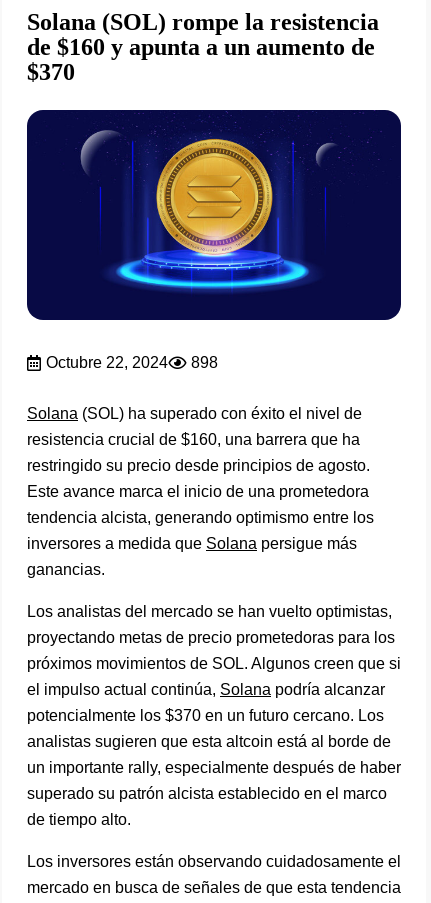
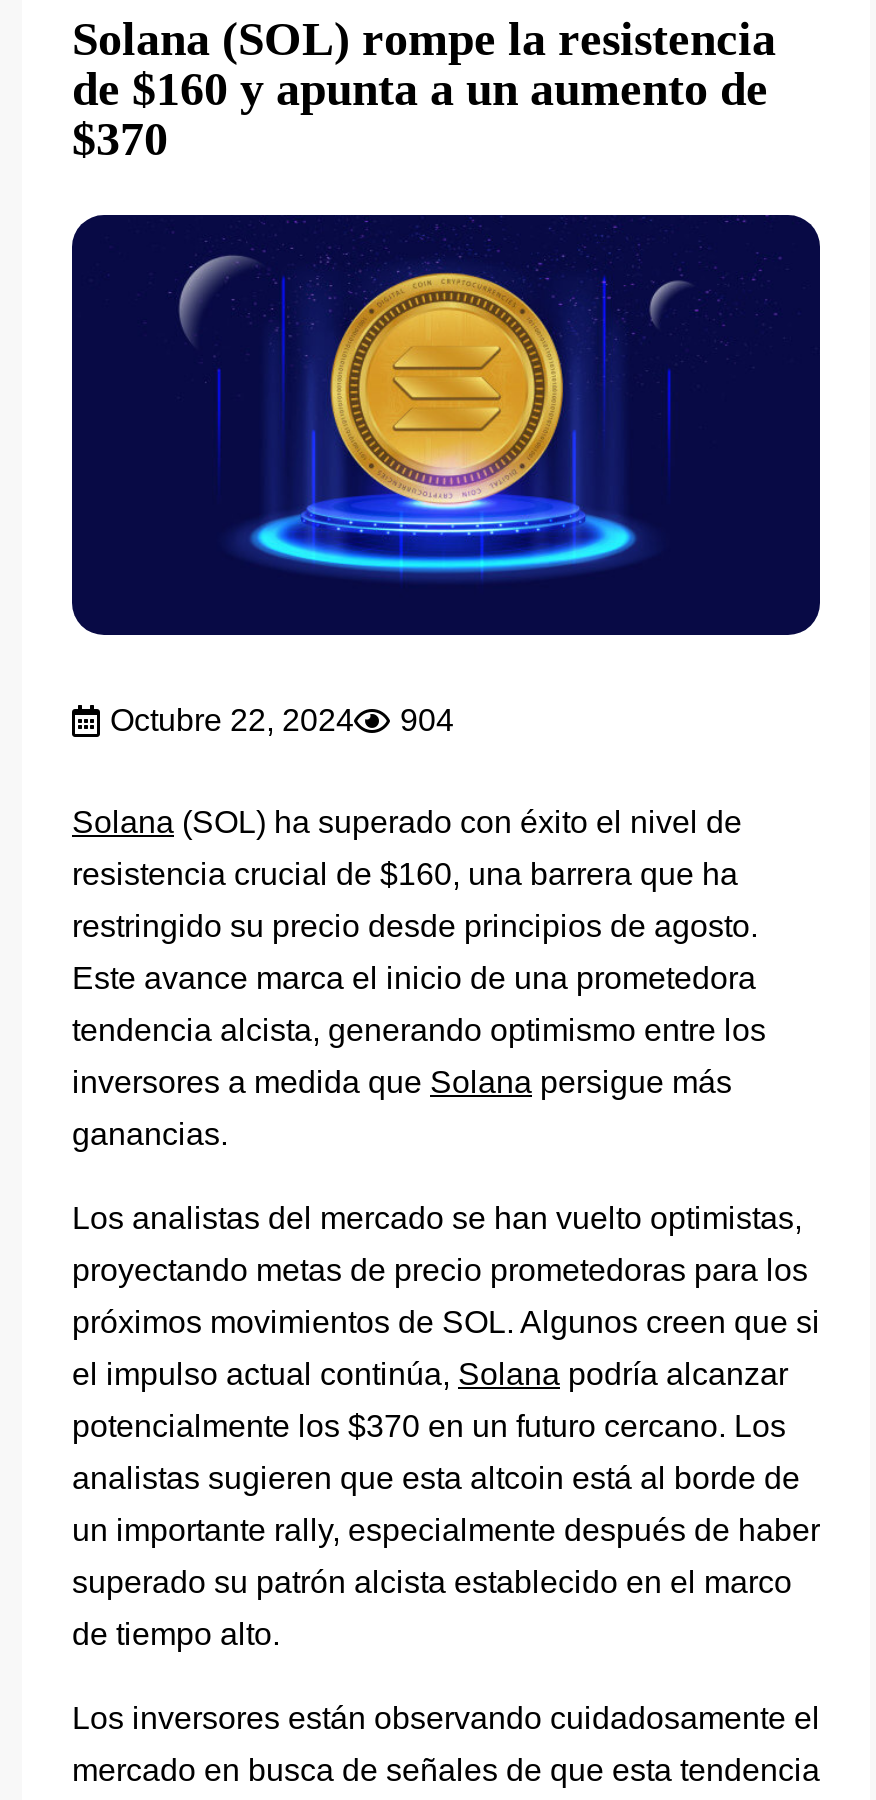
- Octubre 22, 2024 898
+ Octubre 22, 2024 904
